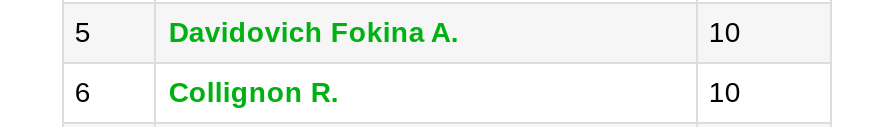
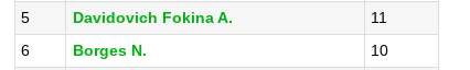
- 10
+ 11

- Collignon R.
+ Borges N.
